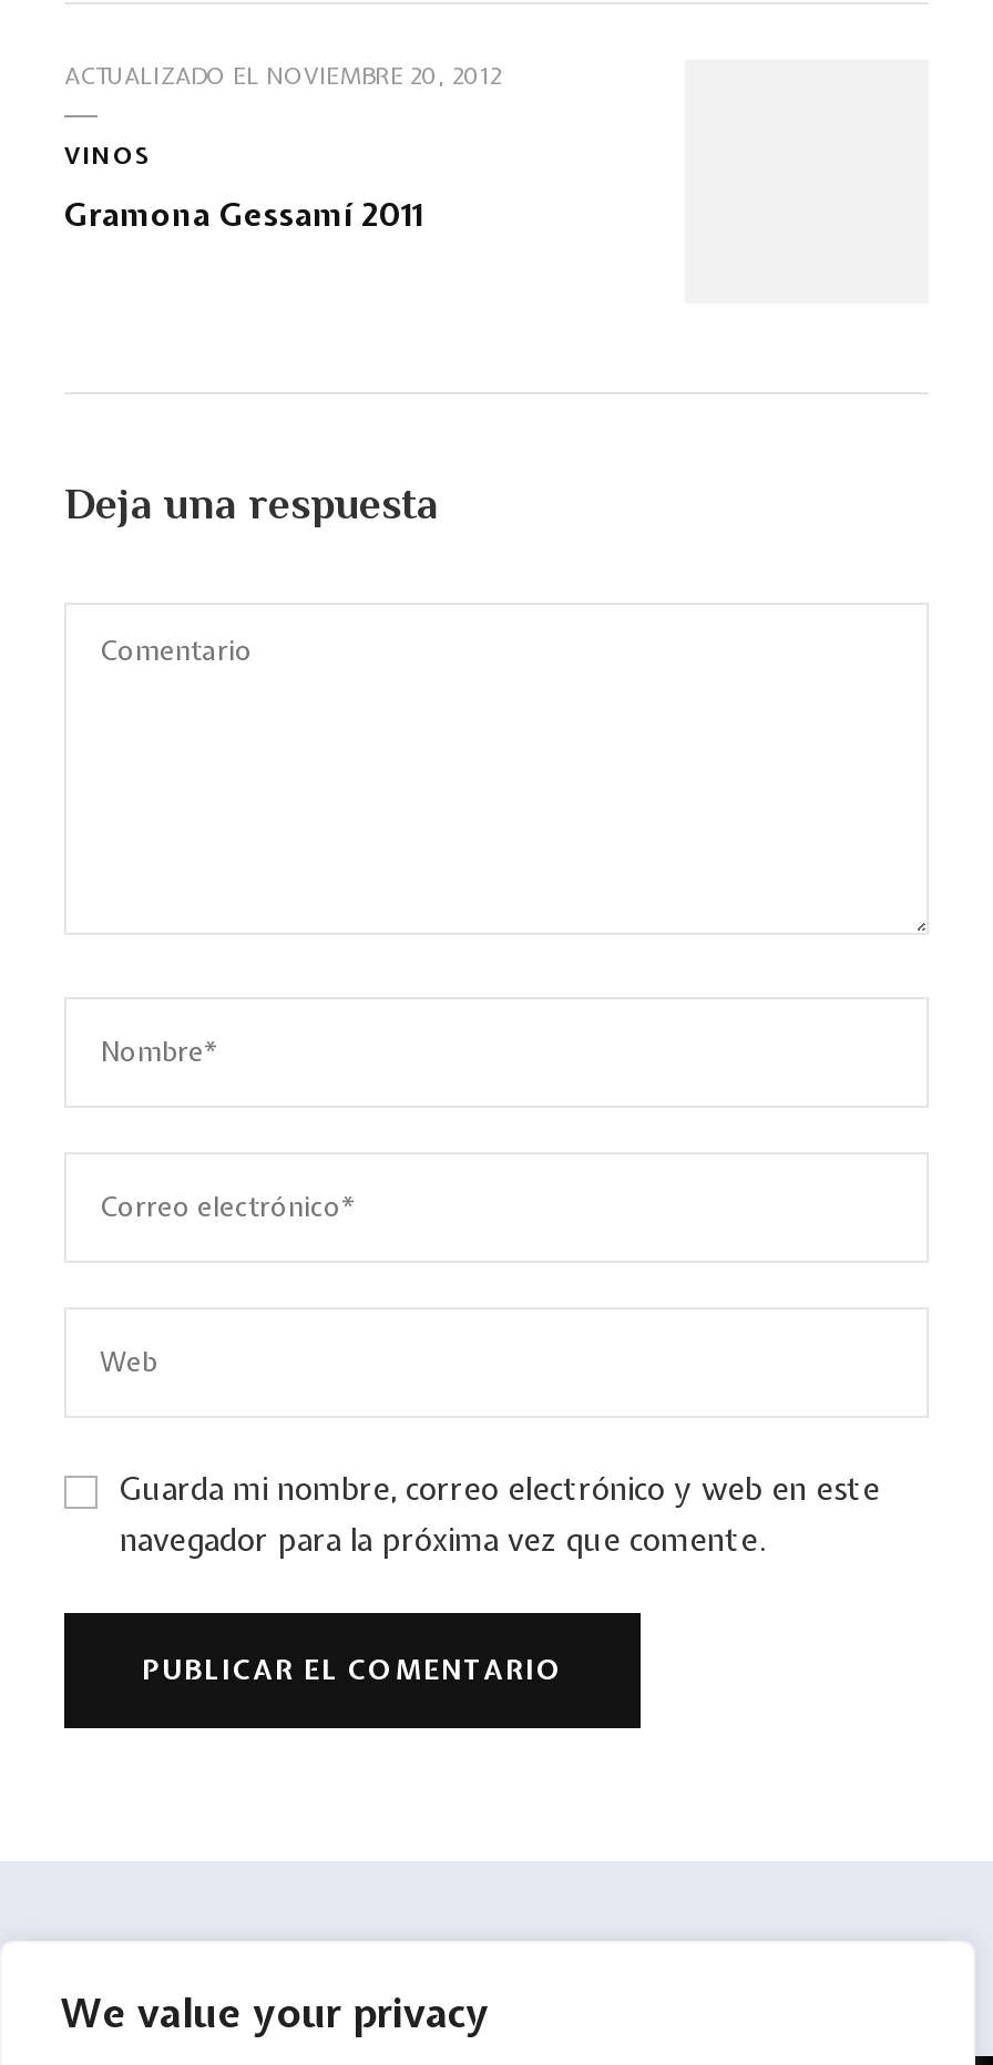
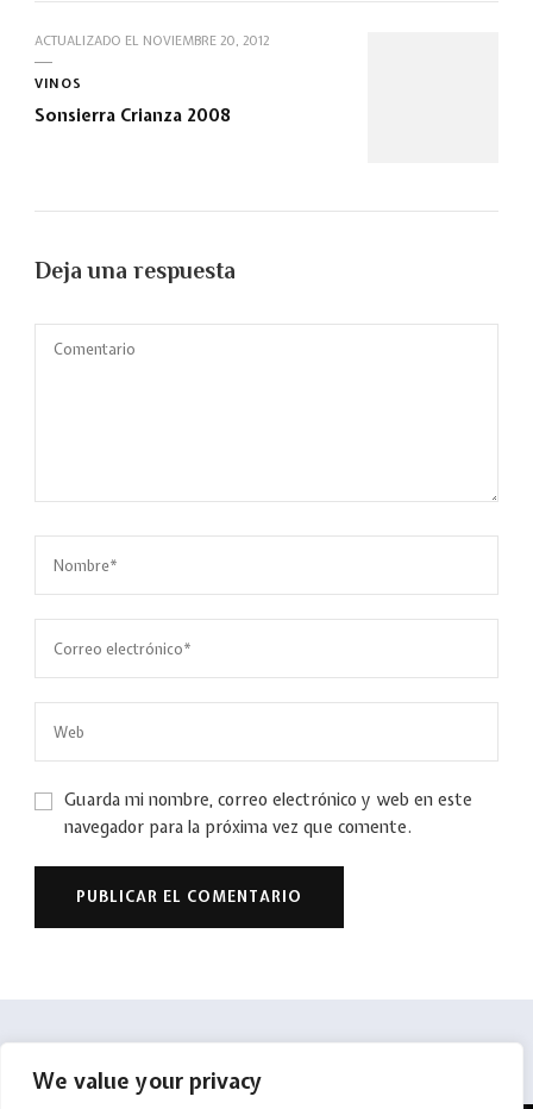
- Gramona Gessamí 2011
+ Sonsierra Crianza 2008
